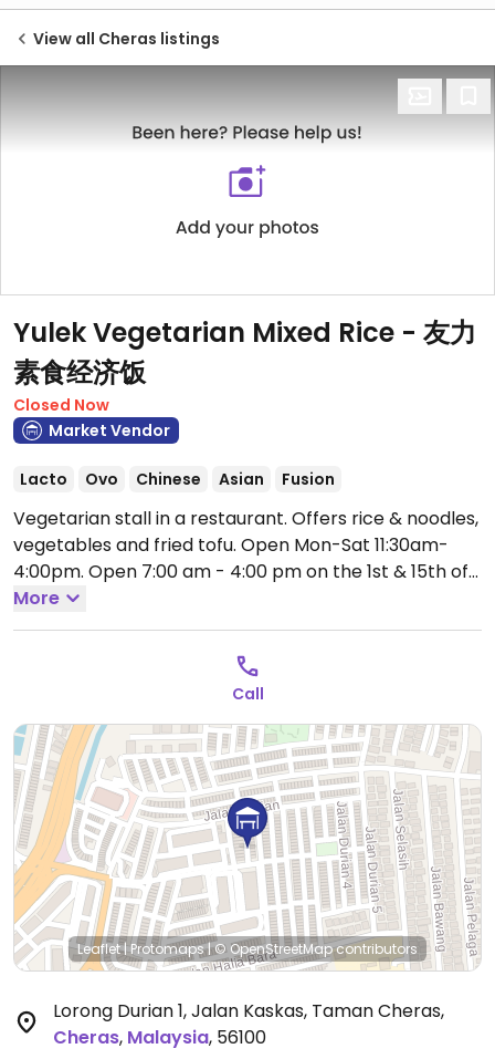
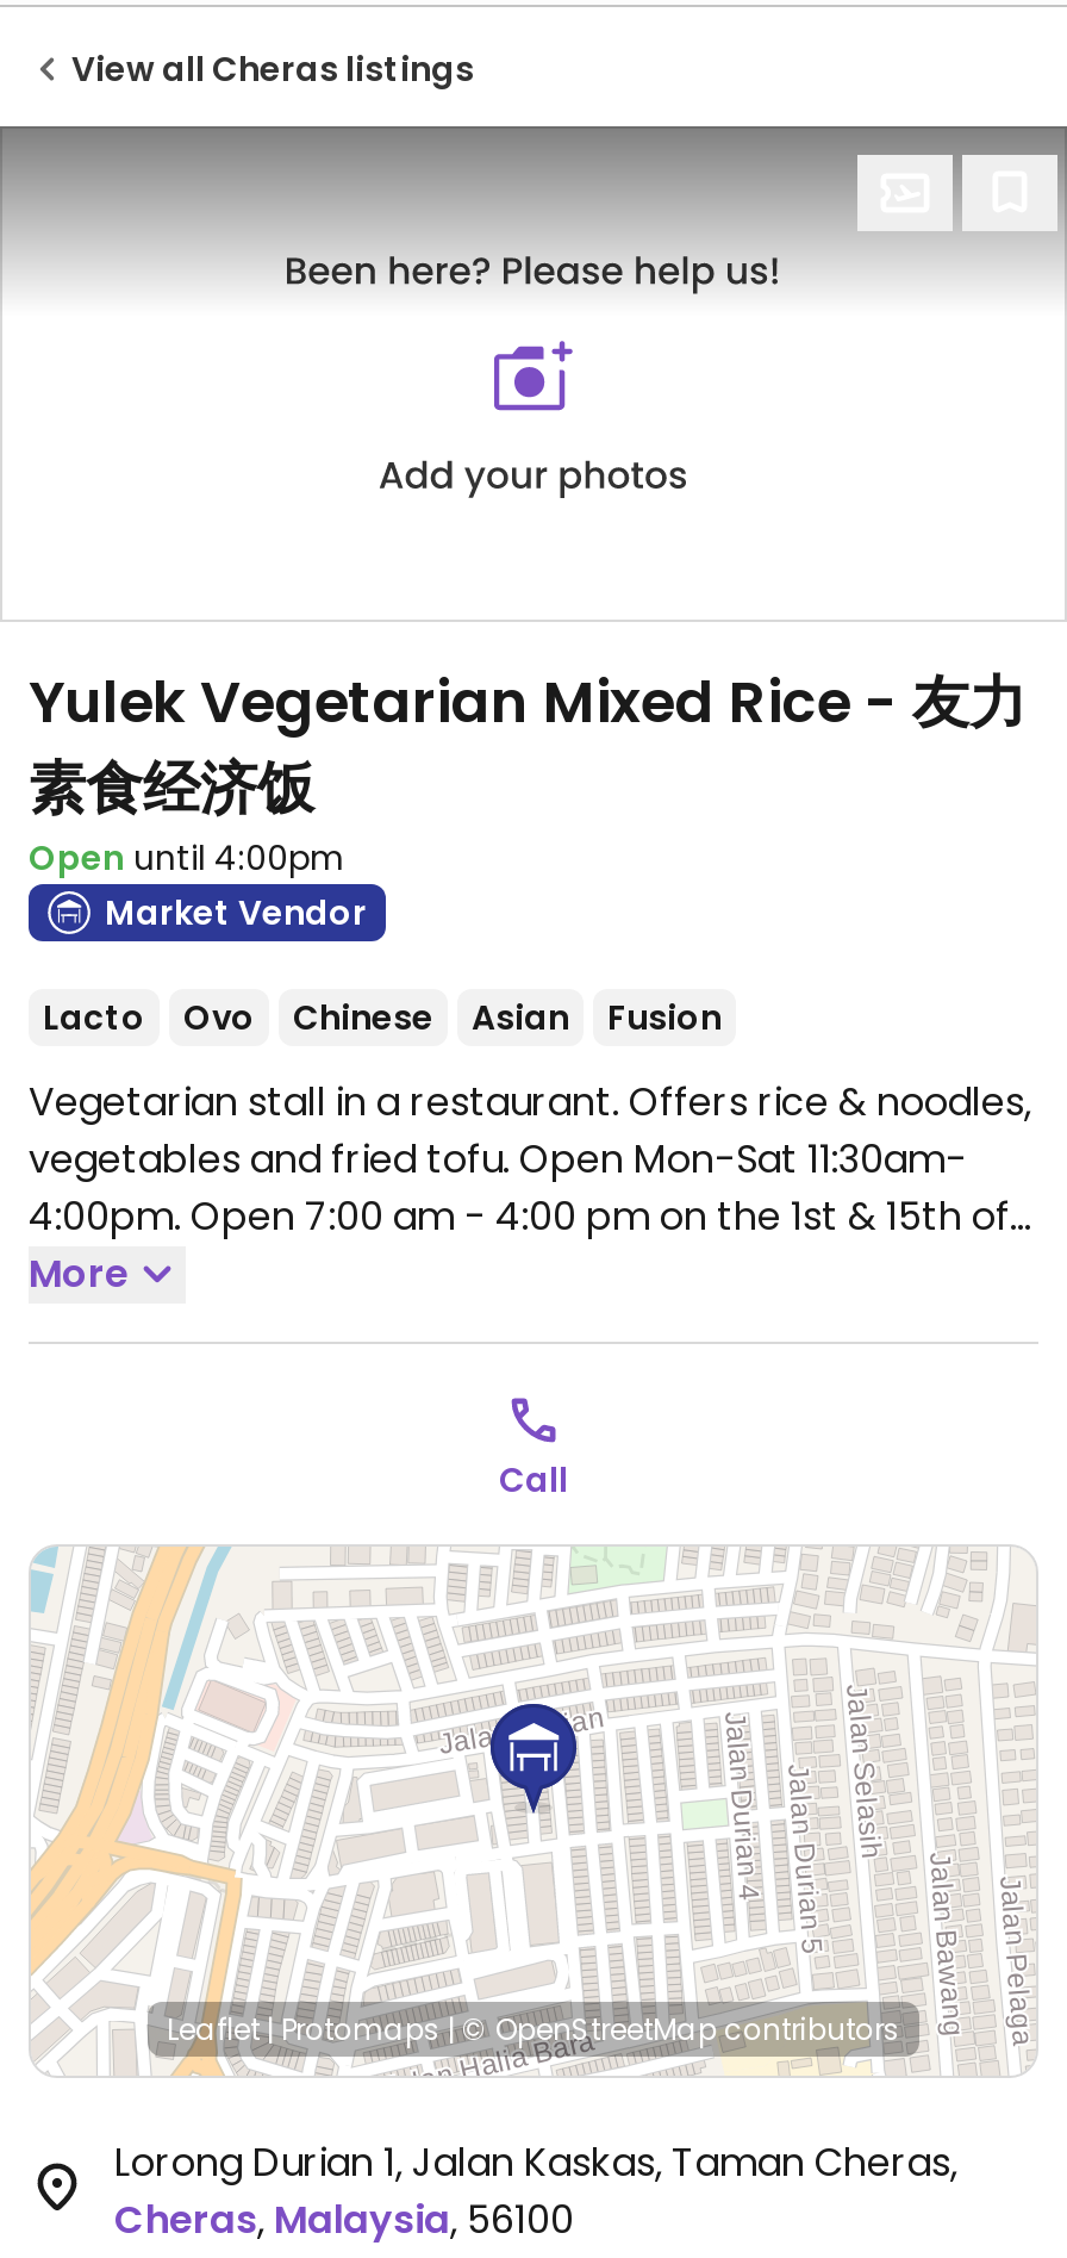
- Closed Now
+ Open until 4:00pm
